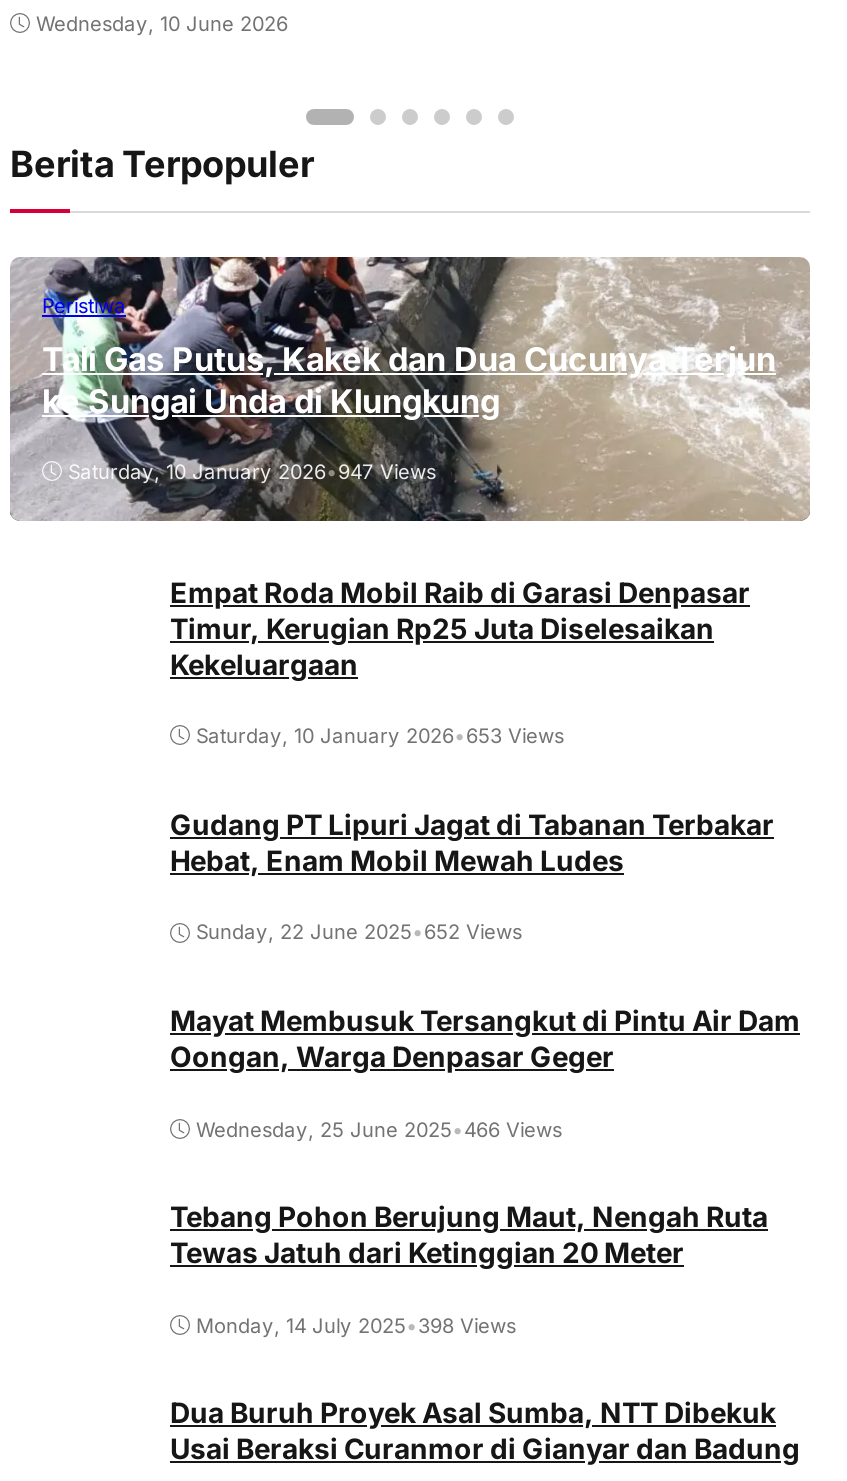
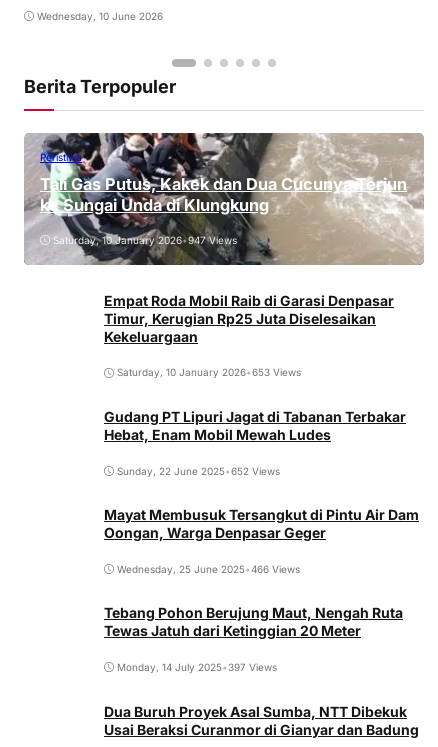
- Monday, 14 July 2025•398 Views
+ Monday, 14 July 2025•397 Views
